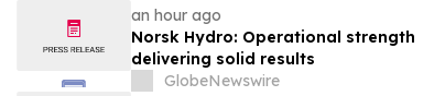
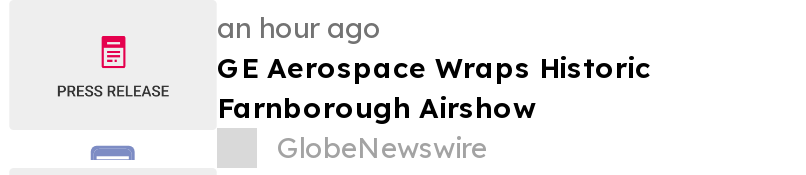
- Norsk Hydro: Operational strength
- delivering solid results
+ GE Aerospace Wraps Historic
+ Farnborough Airshow
